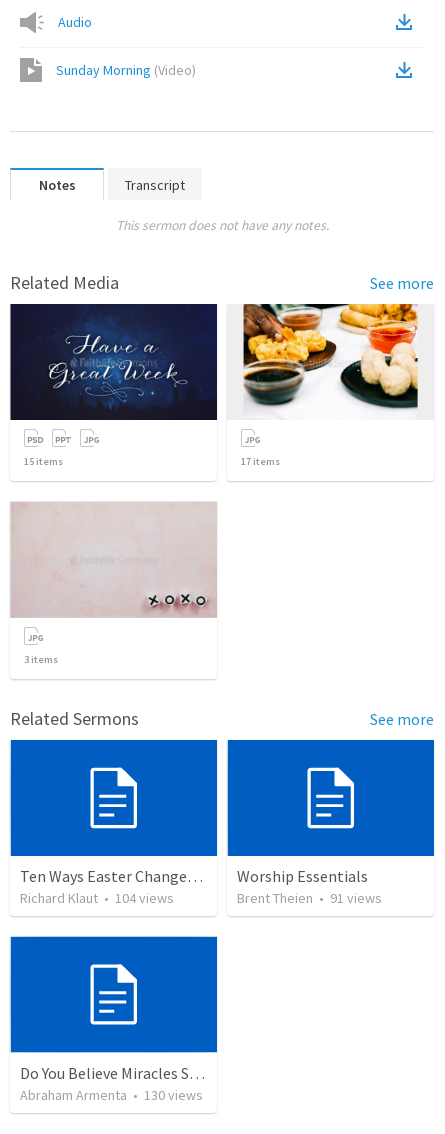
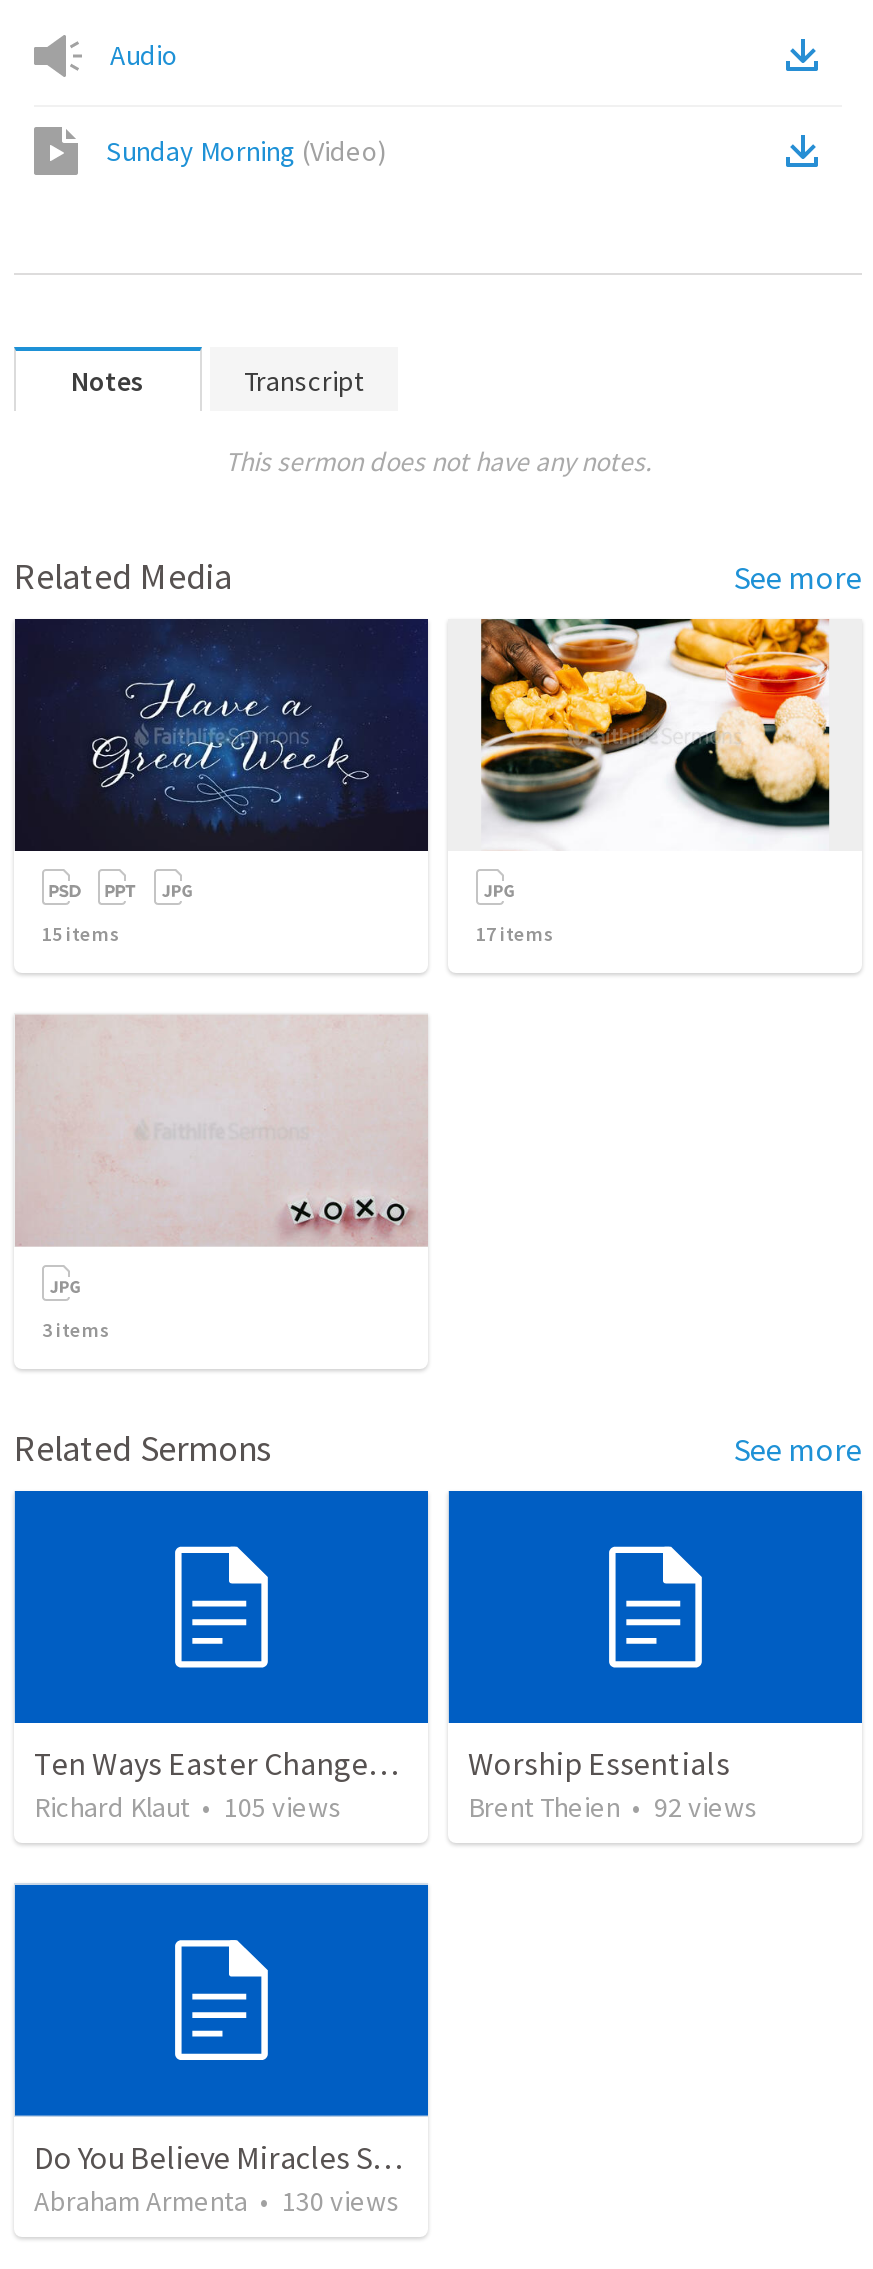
- Richard Klaut • 104 views
+ Richard Klaut • 105 views

- Brent Theien • 91 views
+ Brent Theien • 92 views
